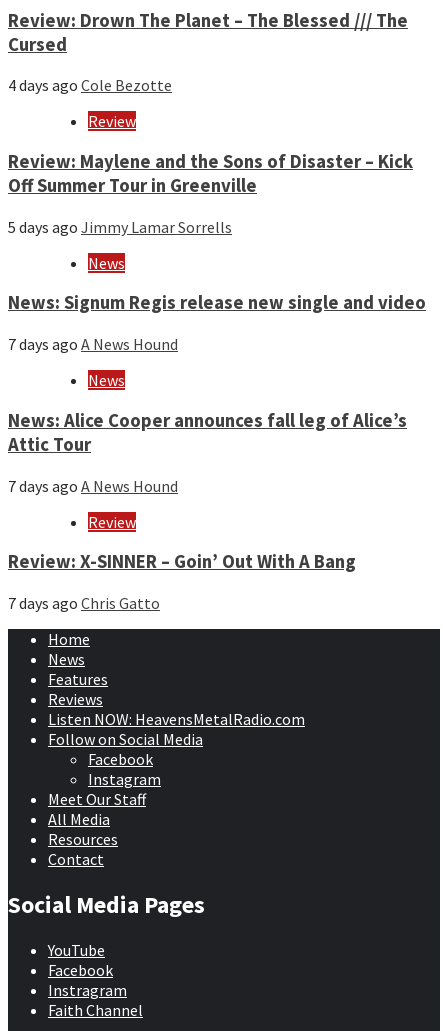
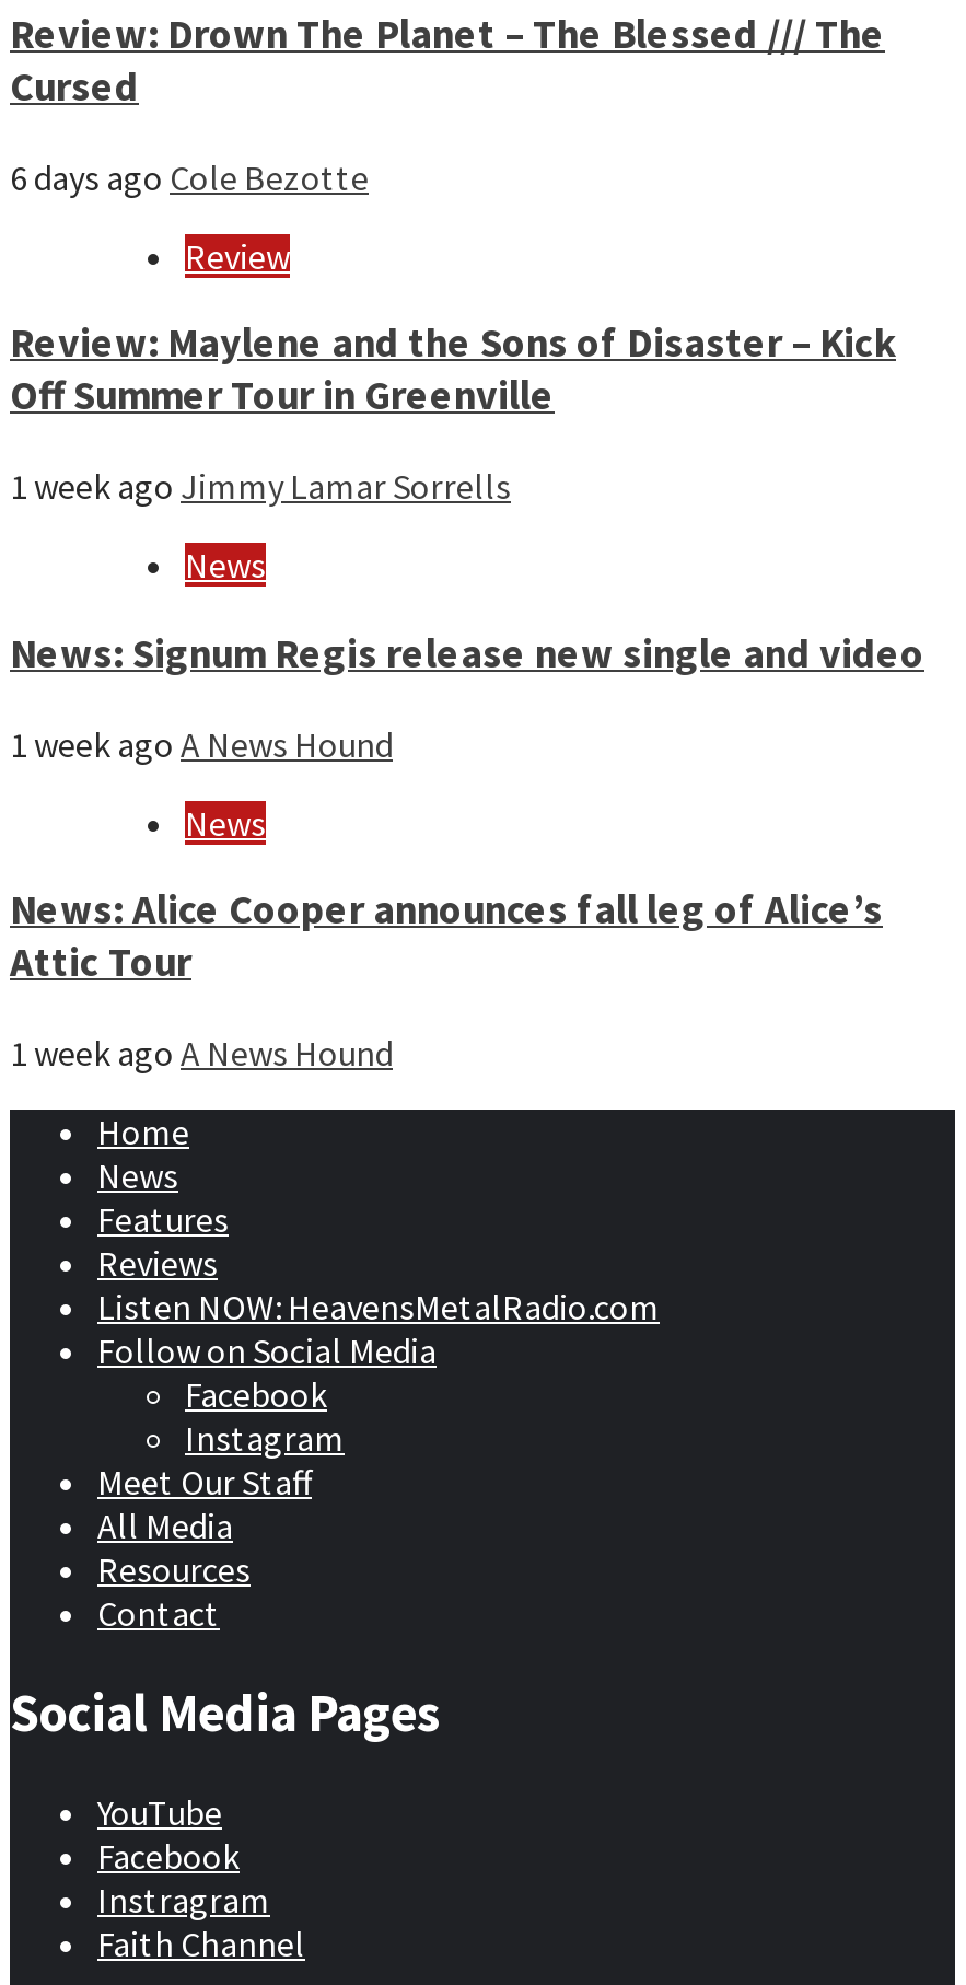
- 4 days ago Cole Bezotte
+ 6 days ago Cole Bezotte

- 5 days ago Jimmy Lamar Sorrells
+ 1 week ago Jimmy Lamar Sorrells

- 7 days ago A News Hound
+ 1 week ago A News Hound

- 7 days ago A News Hound
- Review
- Review: X-SINNER – Goin’ Out With A Bang
- 7 days ago Chris Gatto
+ 1 week ago A News Hound
